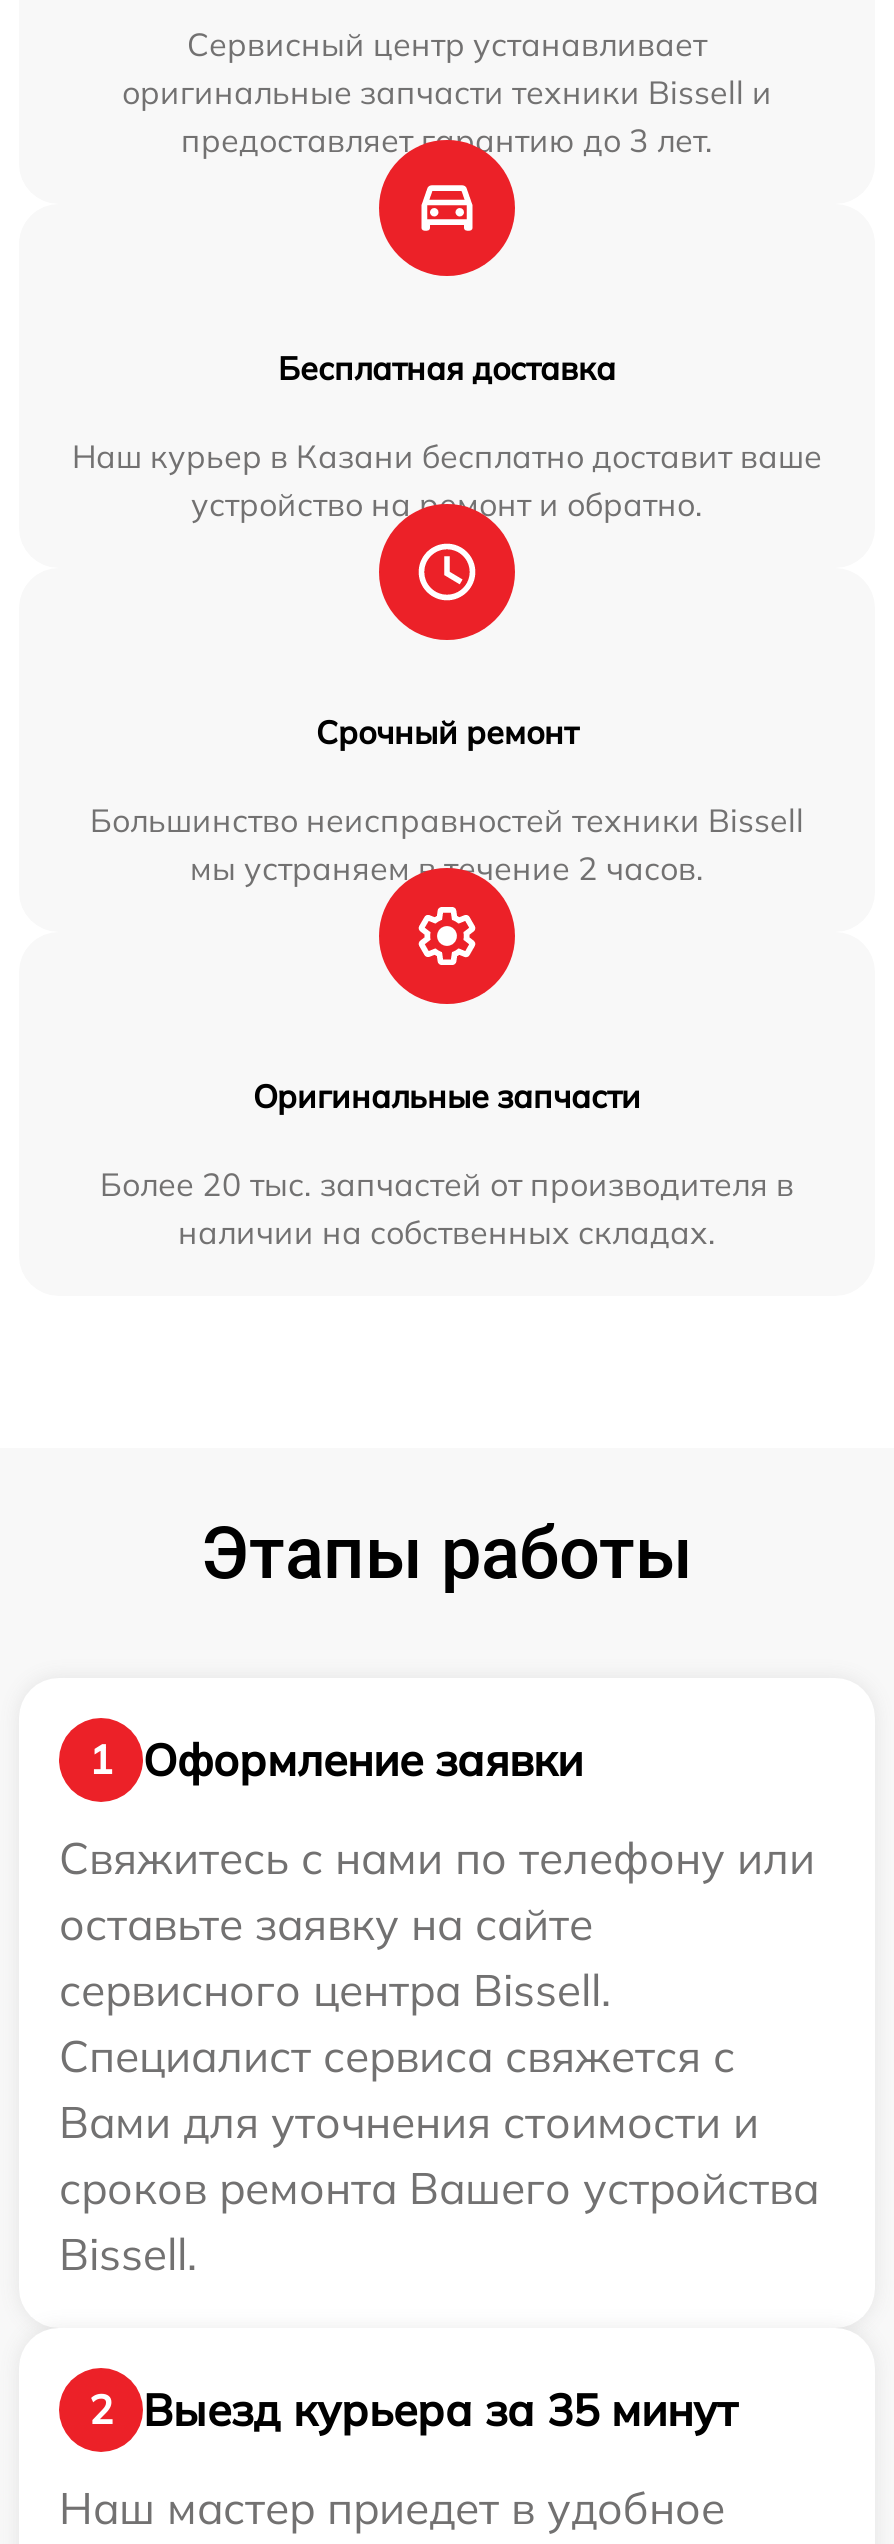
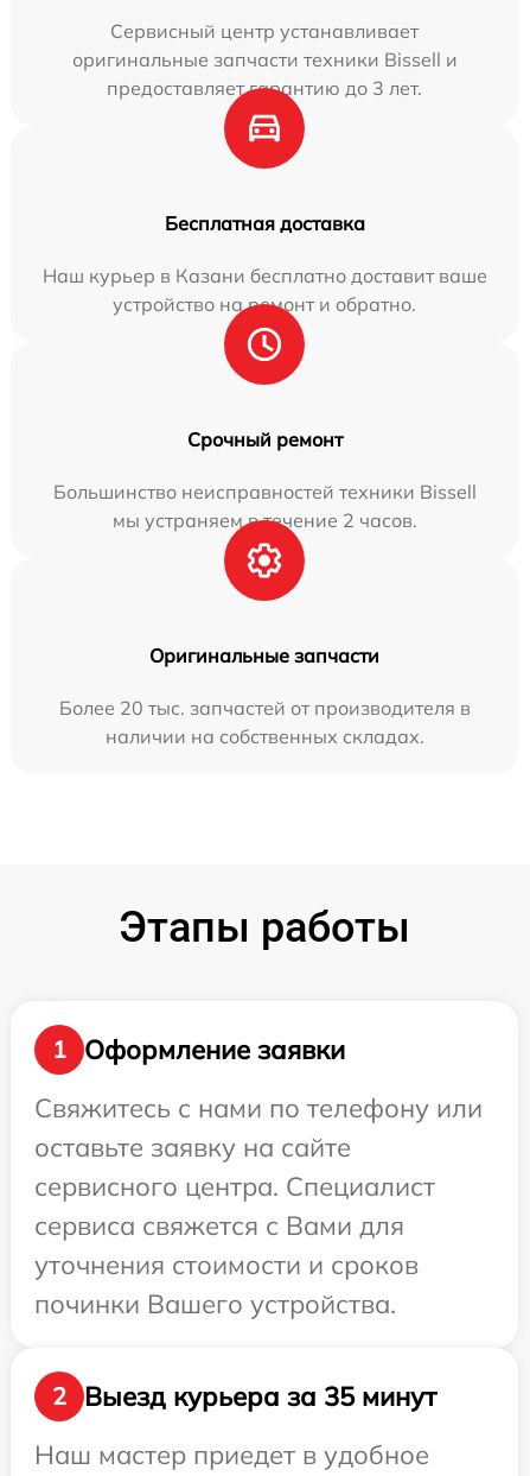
- сервисного центра Bissell.
- Специалист сервиса свяжется с
- Вами для уточнения стоимости и
- сроков ремонта Вашего устройства
- Bissell.
+ сервисного центра. Специалист
+ сервиса свяжется с Вами для
+ уточнения стоимости и сроков
+ починки Вашего устройства.
